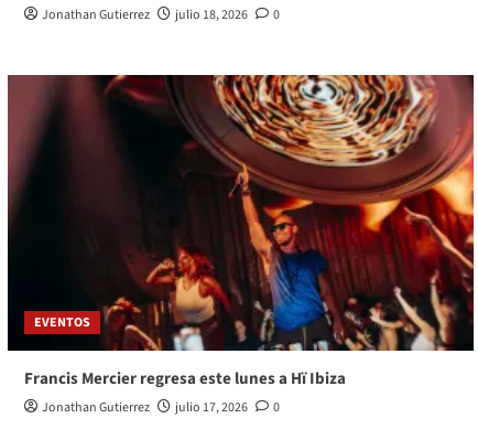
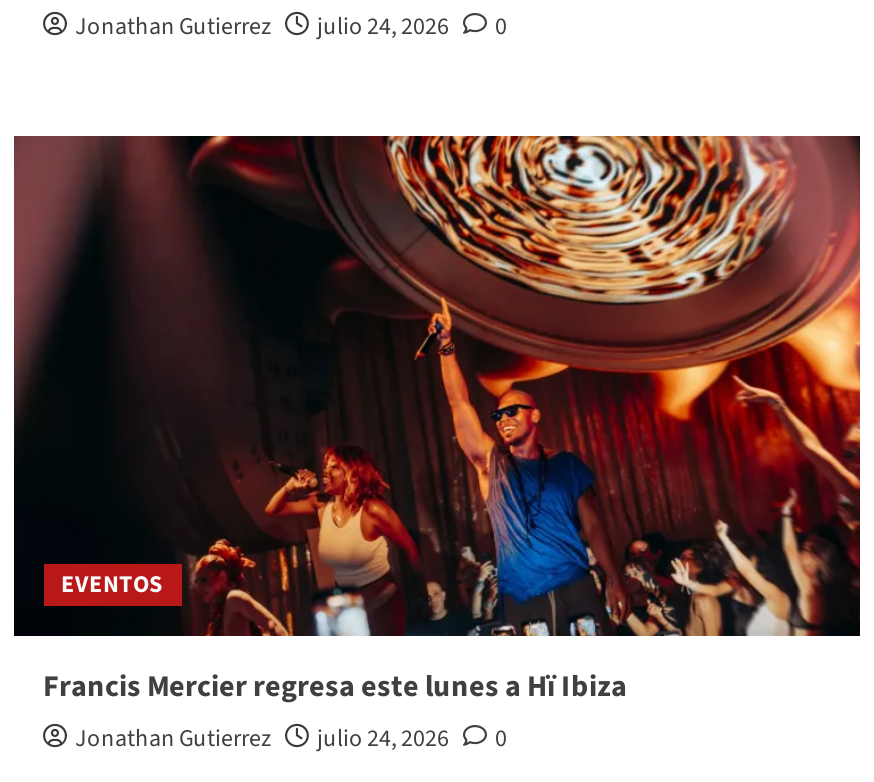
- Jonathan Gutierrez julio 18, 2026 0
+ Jonathan Gutierrez julio 24, 2026 0

- Jonathan Gutierrez julio 17, 2026 0
+ Jonathan Gutierrez julio 24, 2026 0
